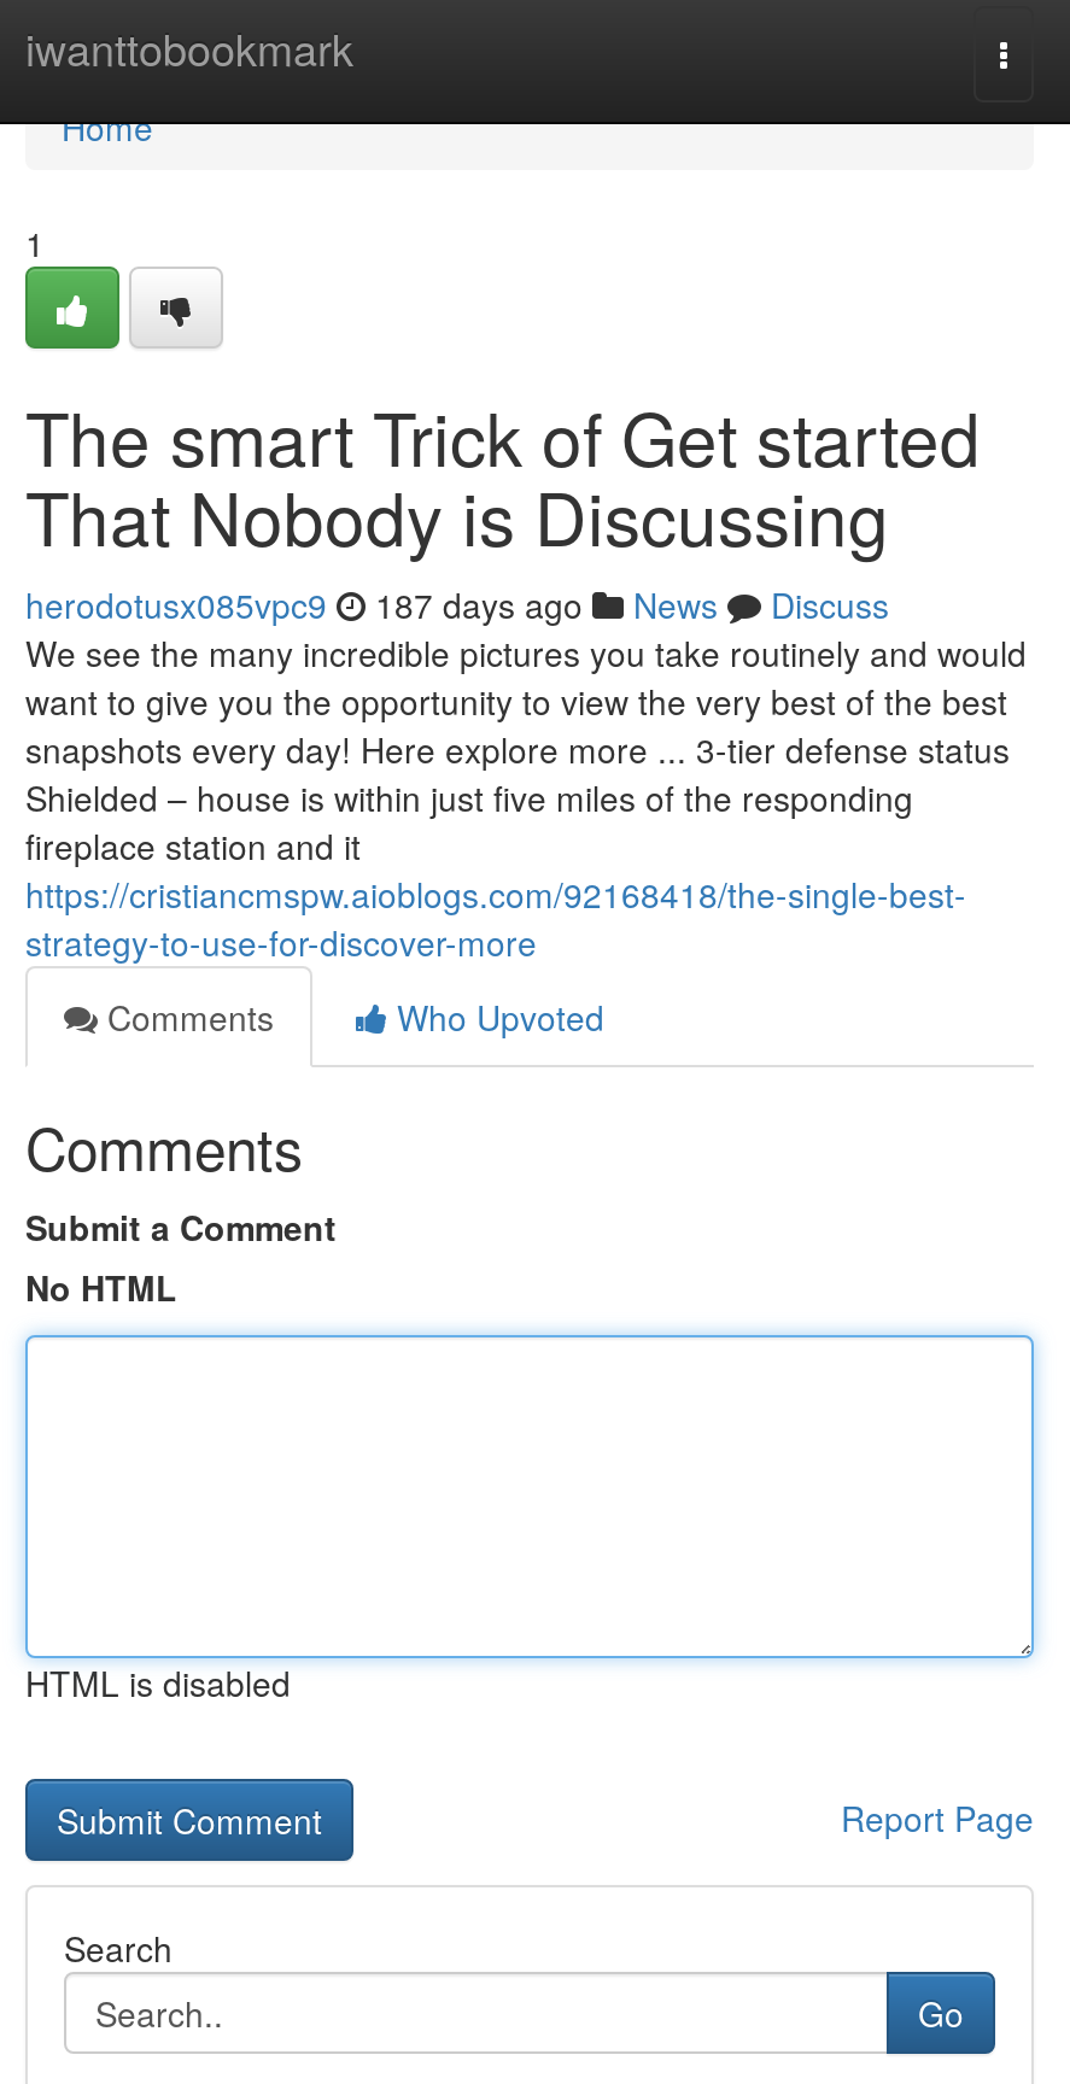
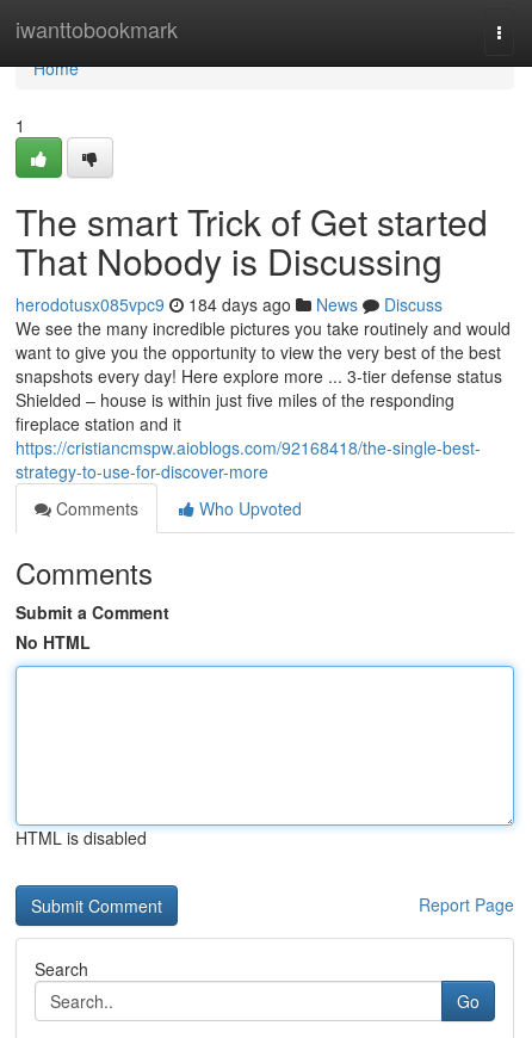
- herodotusx085vpc9 187 days ago News Discuss
+ herodotusx085vpc9 184 days ago News Discuss
